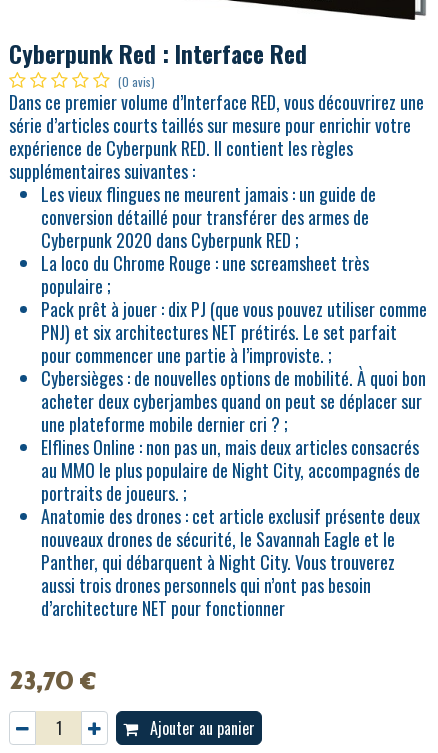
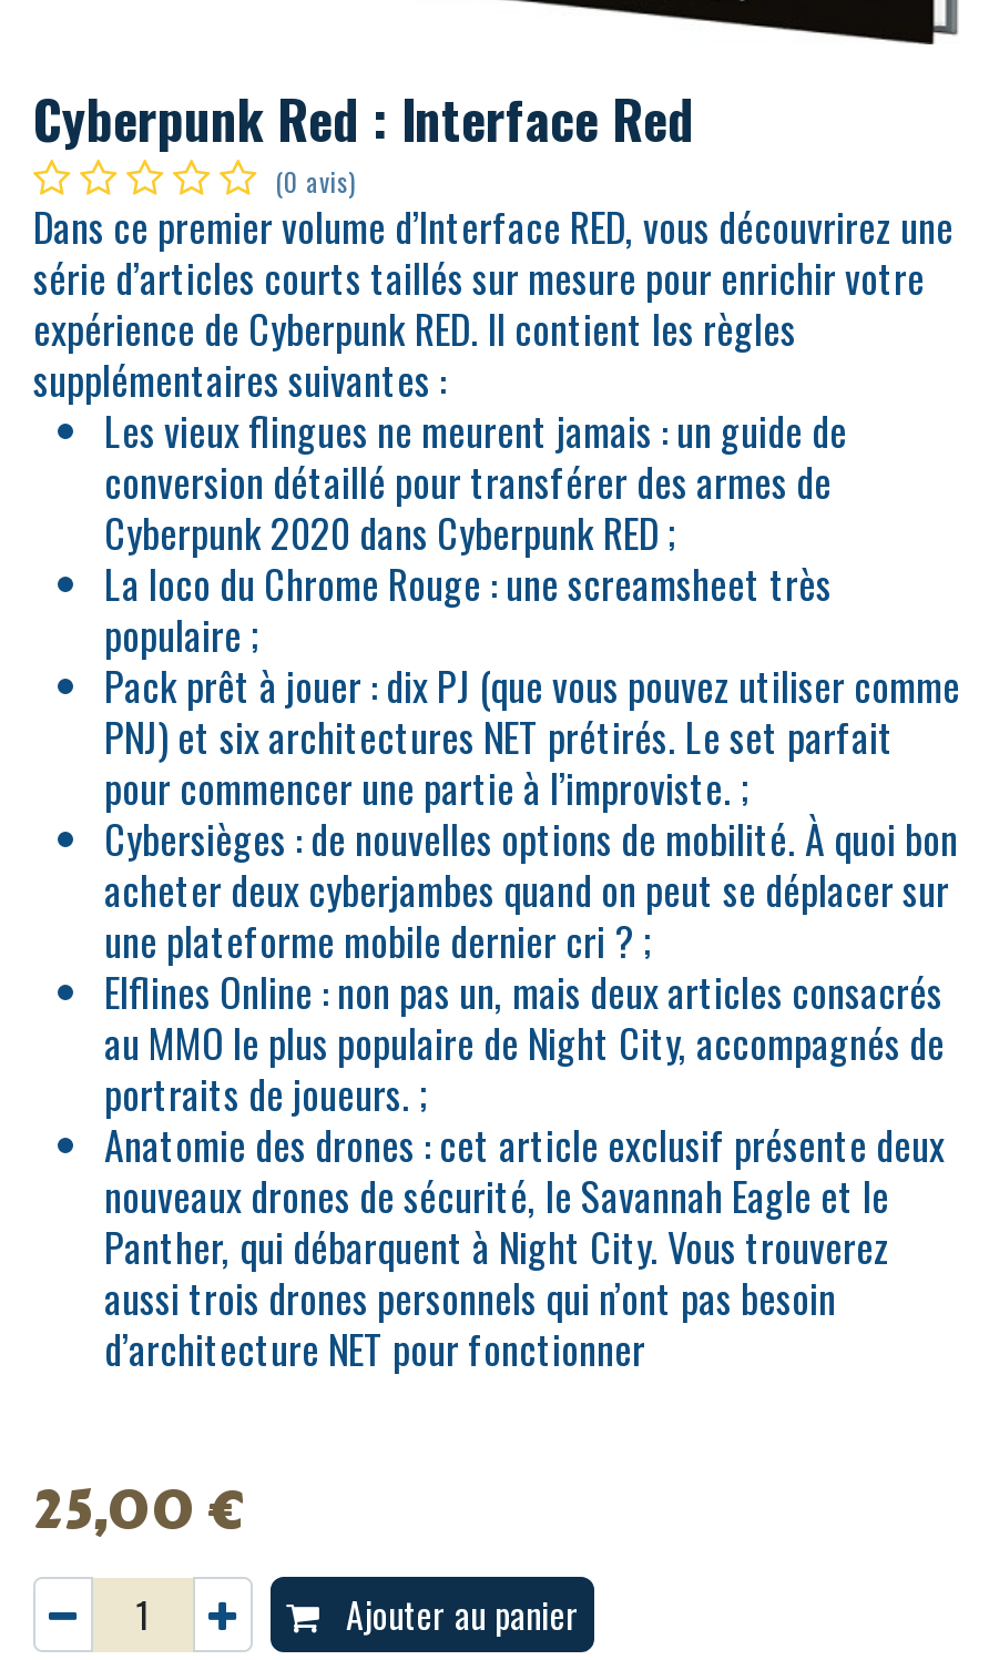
- 23,70 €
+ 25,00 €
